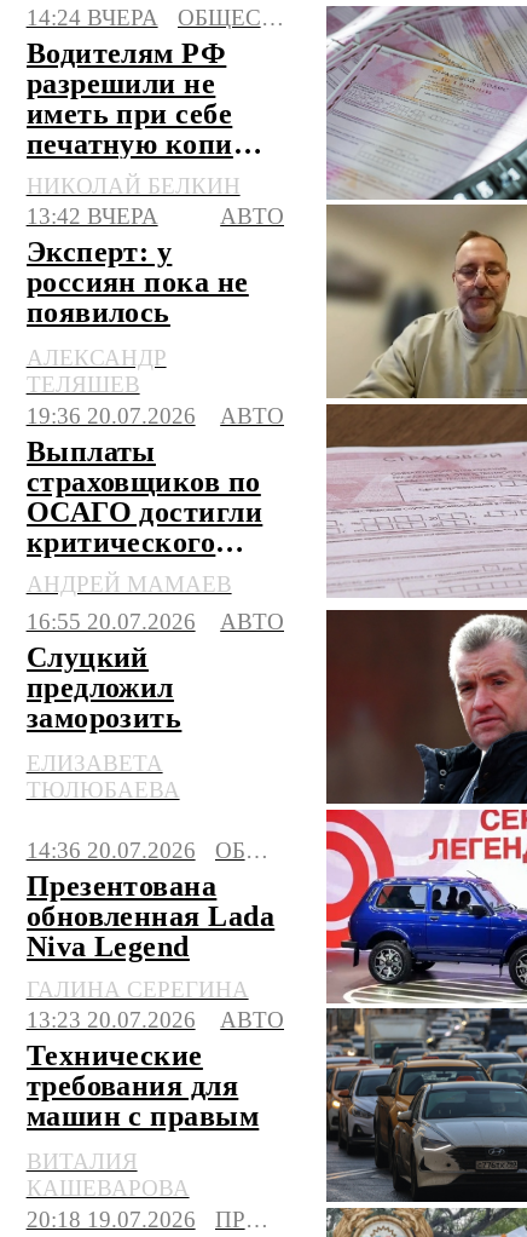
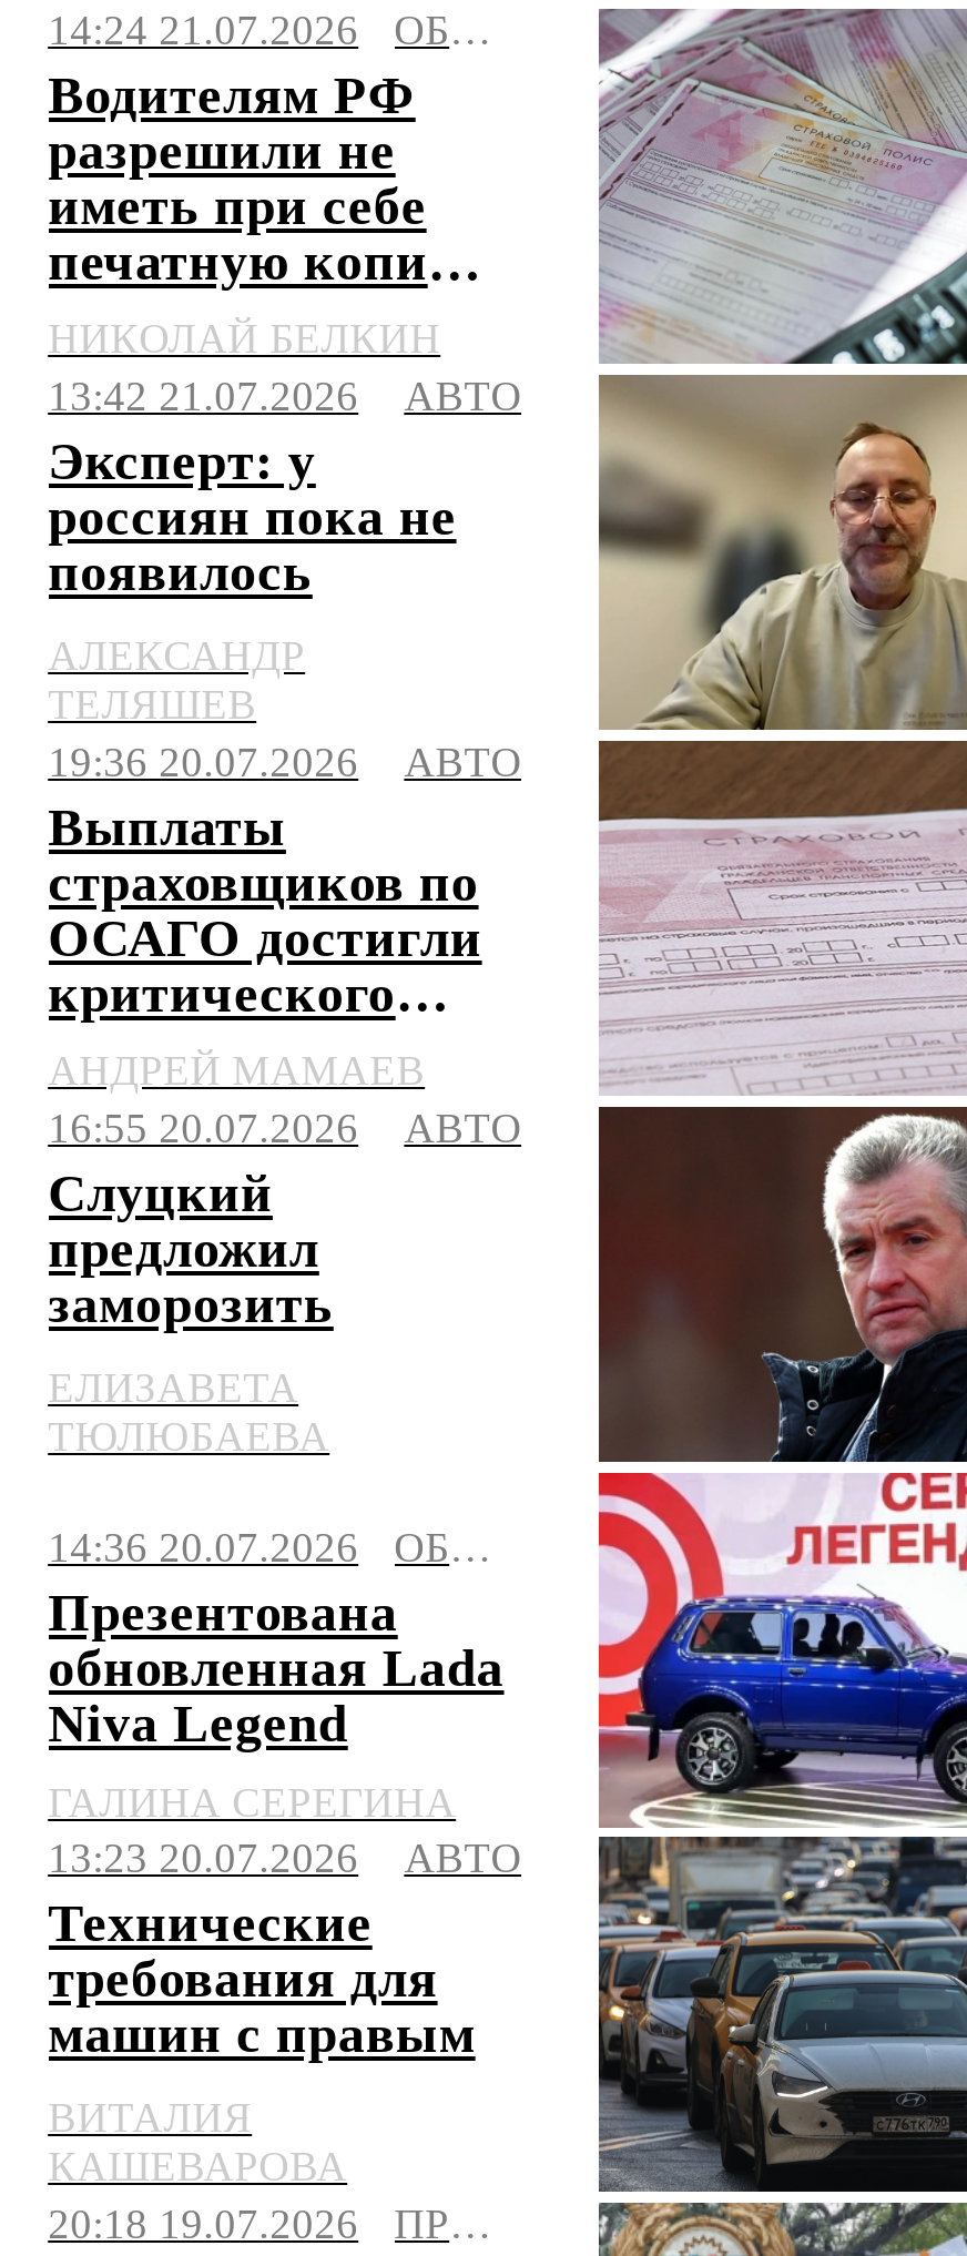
- 14:24 ВЧЕРА
+ 14:24 21.07.2026

- 13:42 ВЧЕРА
+ 13:42 21.07.2026
